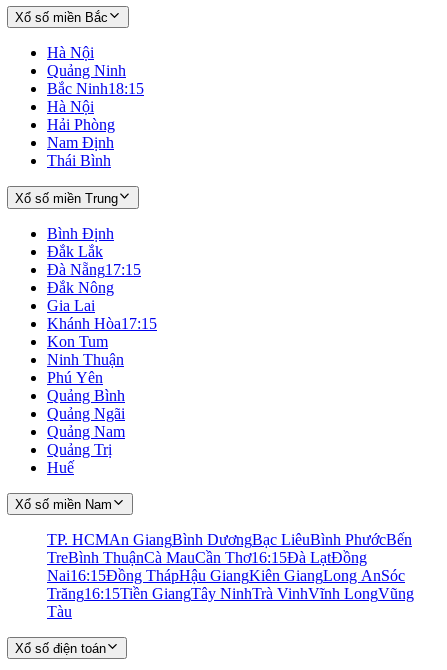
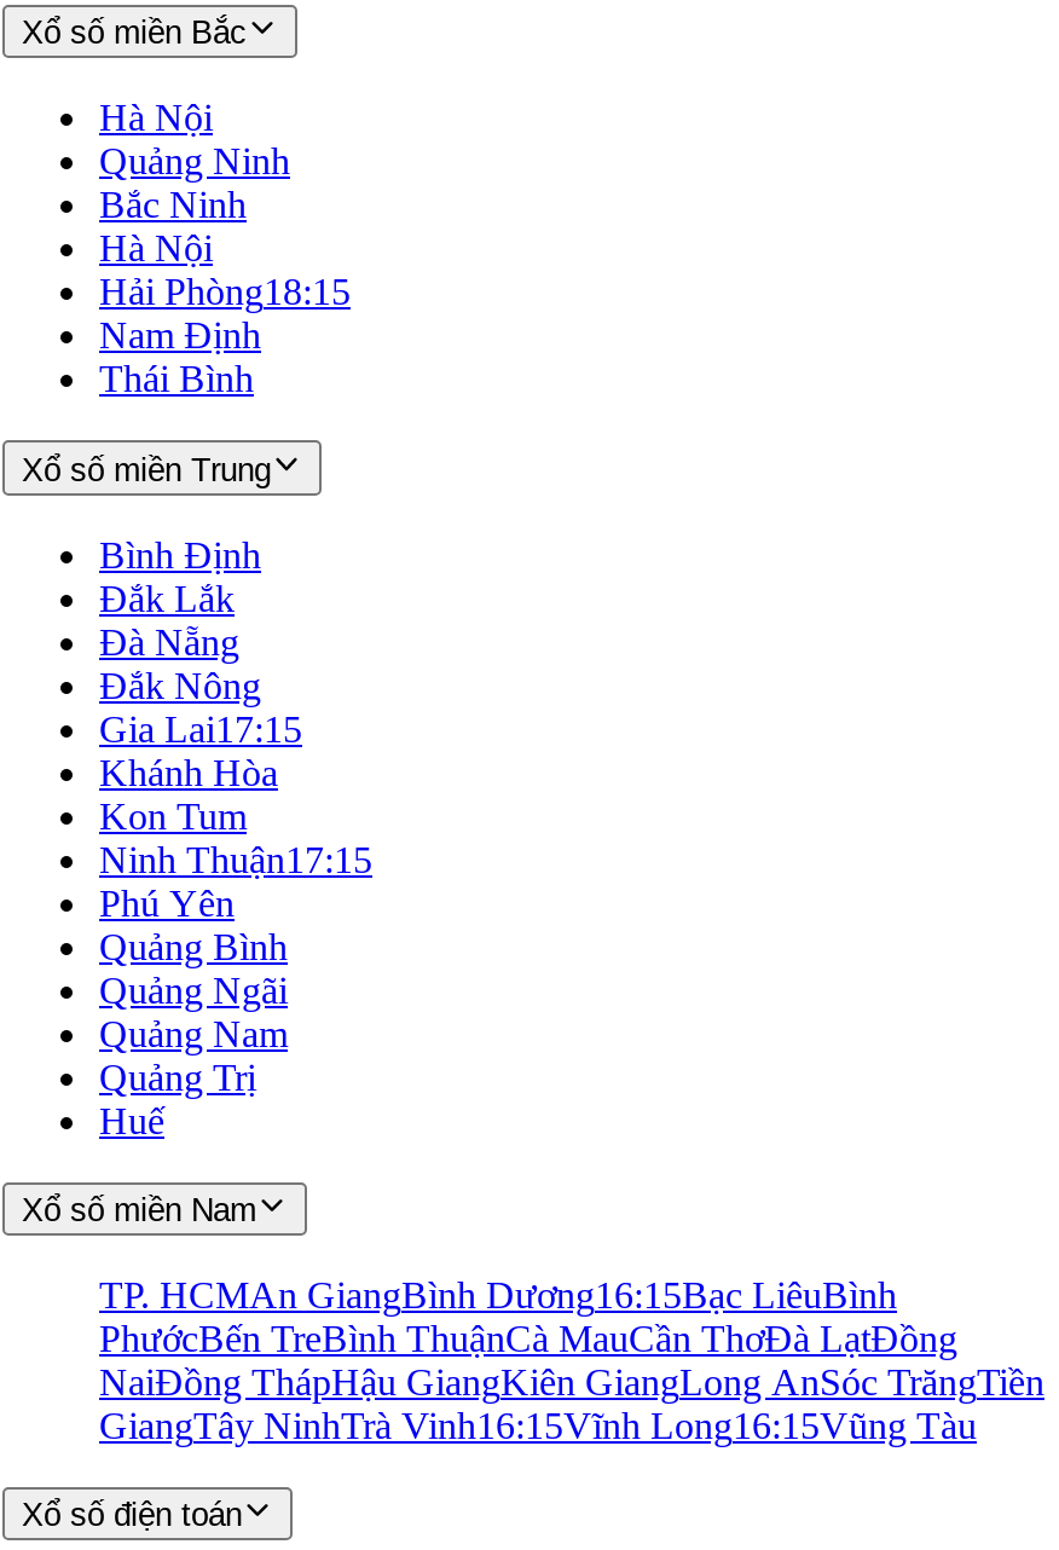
- Bắc Ninh18:15
+ Bắc Ninh

- Hải Phòng
+ Hải Phòng18:15

- Đà Nẵng 17:15
+ Đà Nẵng

- Gia Lai
- Khánh Hòa 17:15
+ Gia Lai17:15
+ Khánh Hòa

- Ninh Thuận
+ Ninh Thuận17:15

- TP. HCMAn GiangBình DươngBạc LiêuBình PhướcBến
- TreBình ThuậnCà MauCần Thơ16:15Đà LạtĐồng
- Nai 16:15Đồng ThápHậu GiangKiên GiangLong AnSóc
- Trăng 16:15Tiền GiangTây NinhTrà VinhVĩnh LongVũng
- Tàu
+ TP. HCMAn GiangBình Dương16:15Bạc LiêuBình
+ PhướcBến TreBình ThuậnCà MauCần ThơĐà LạtĐồng
+ NaiĐồng ThápHậu GiangKiên GiangLong AnSóc TrăngTiền
+ GiangTây NinhTrà Vinh16:15Vĩnh Long16:15Vũng Tàu
